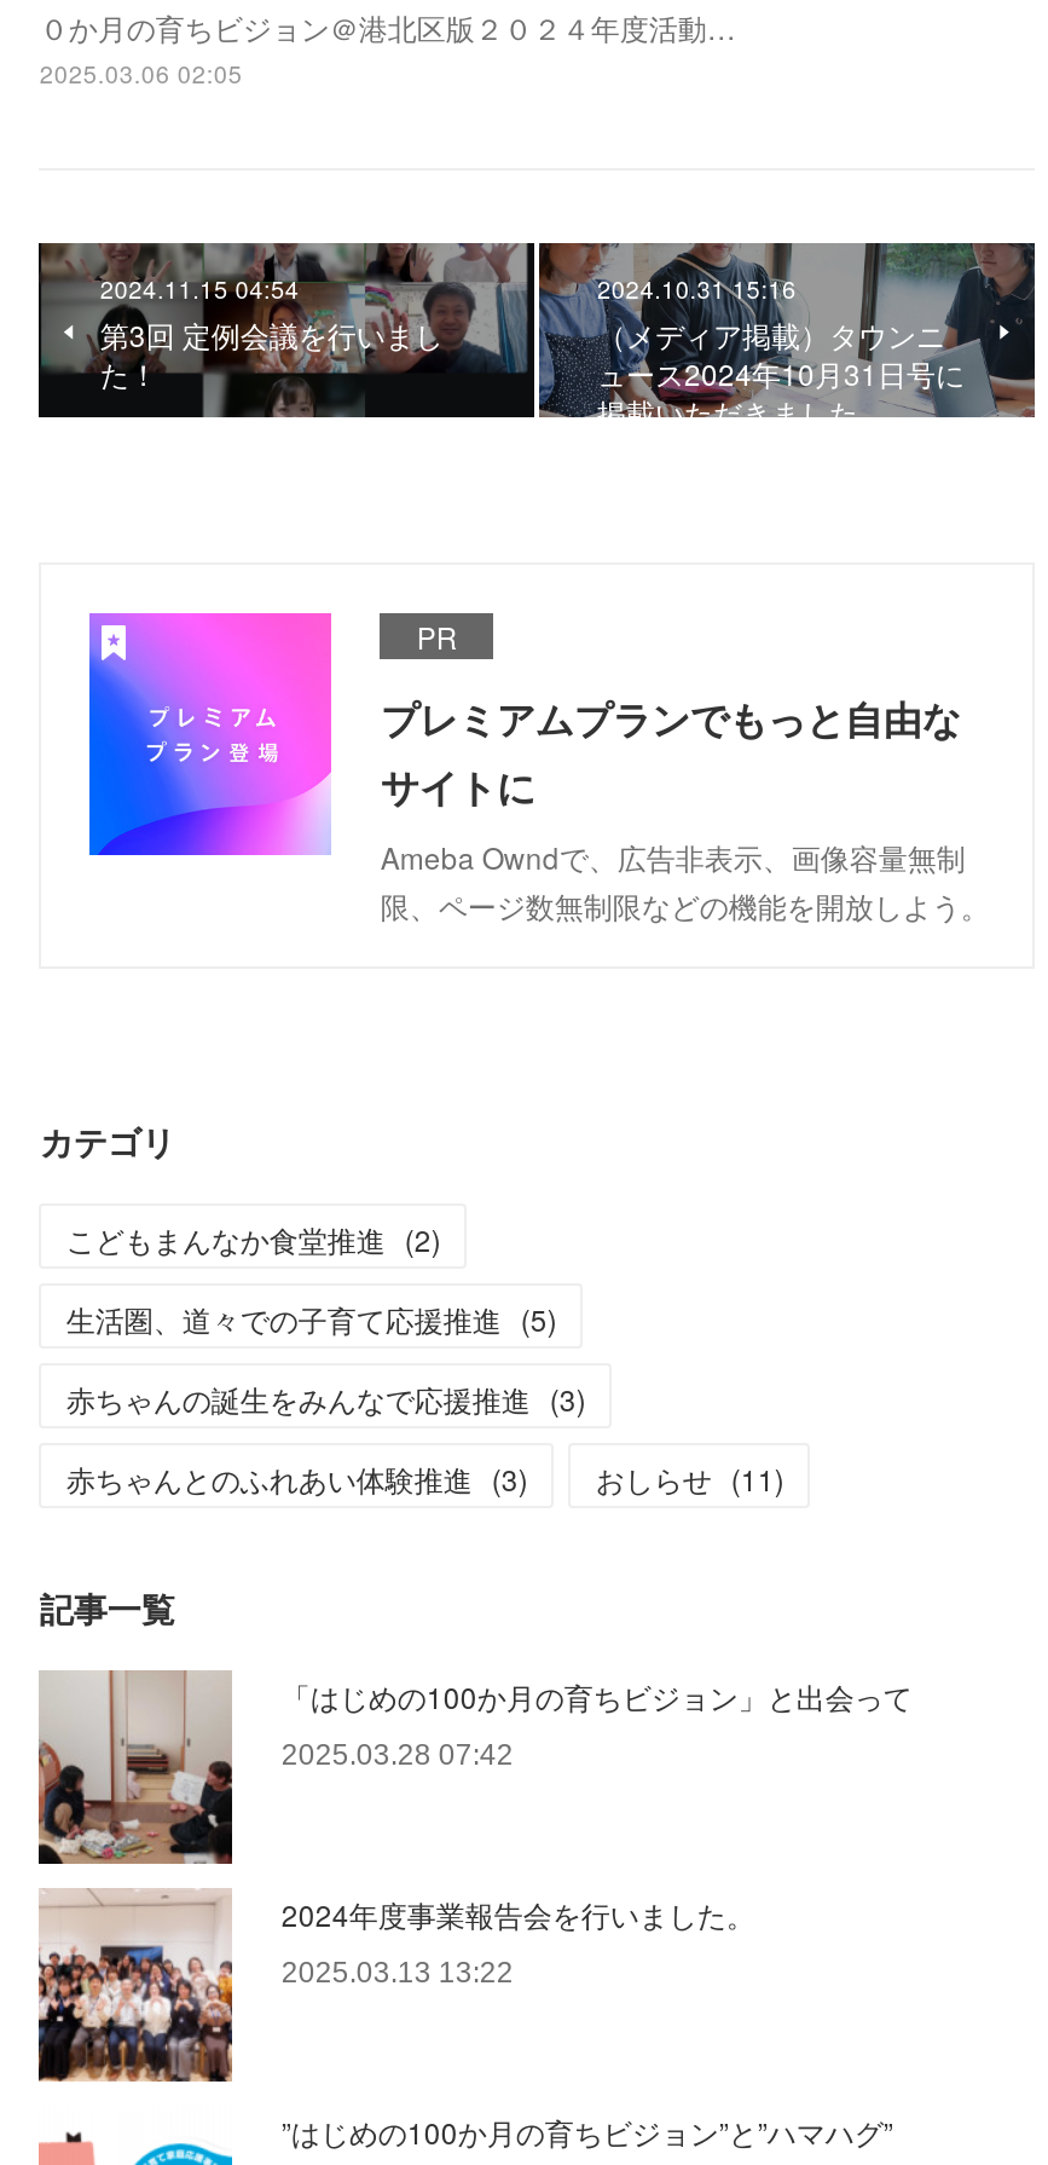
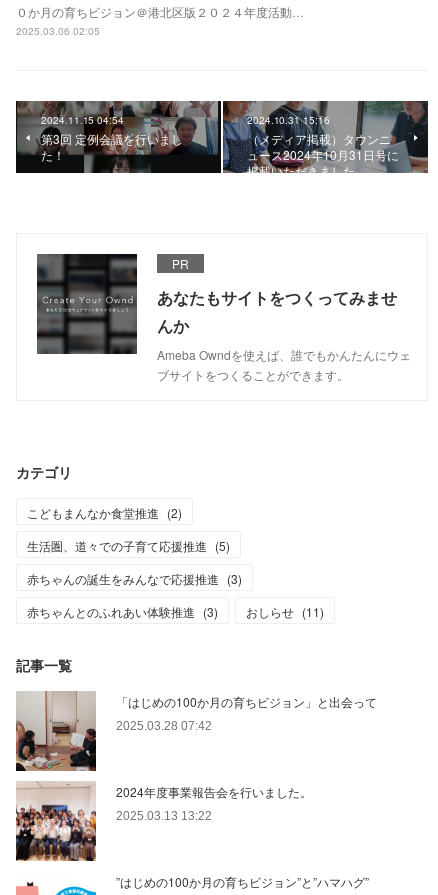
- [image]
- プレミアムプランでもっと自由な
- サイトに
- Ameba Owndで、広告非表示、画像容量無制
- 限、ページ数無制限などの機能を開放しよう。
+ [image]
+ あなたもサイトをつくってみませ
+ んか
+ Ameba Owndを使えば、誰でもかんたんにウェ
+ ブサイトをつくることができます。
